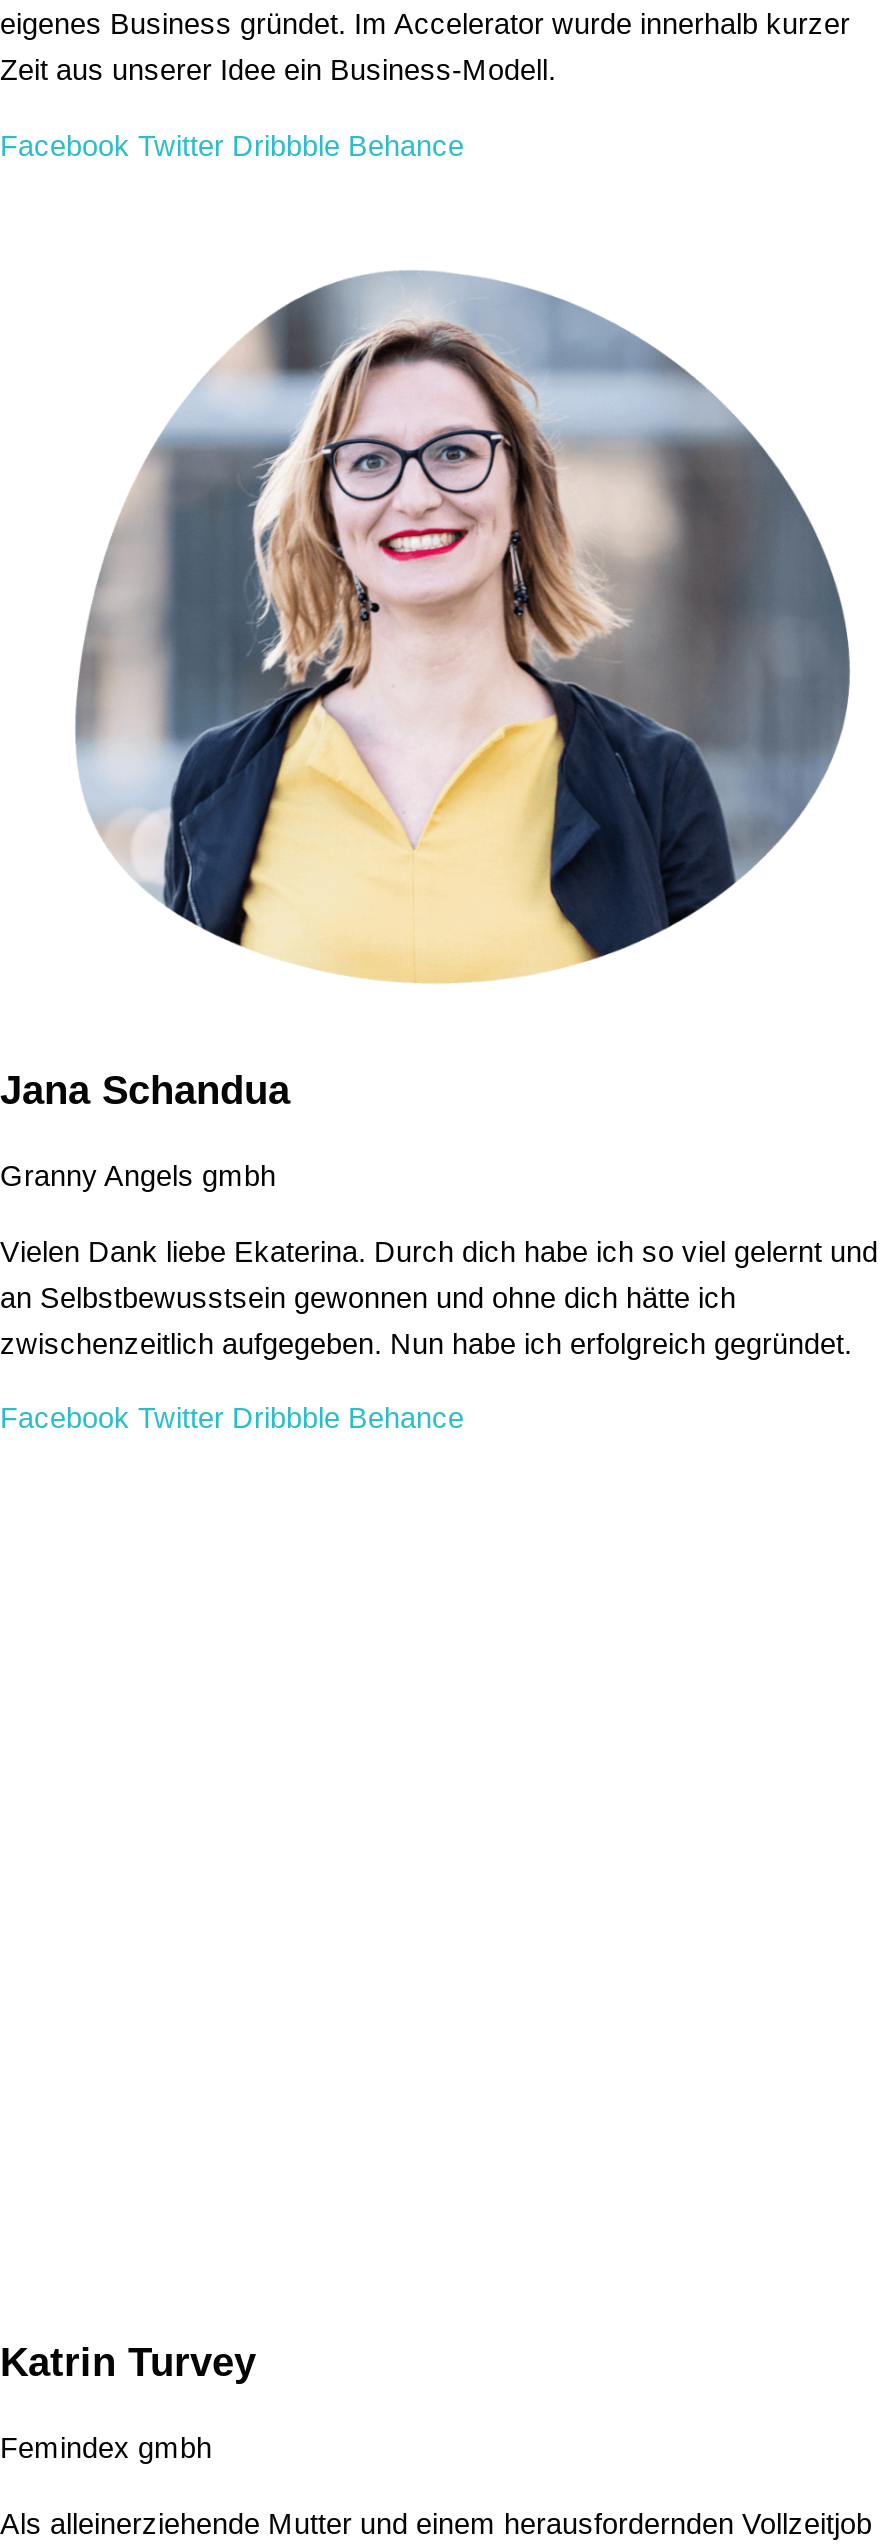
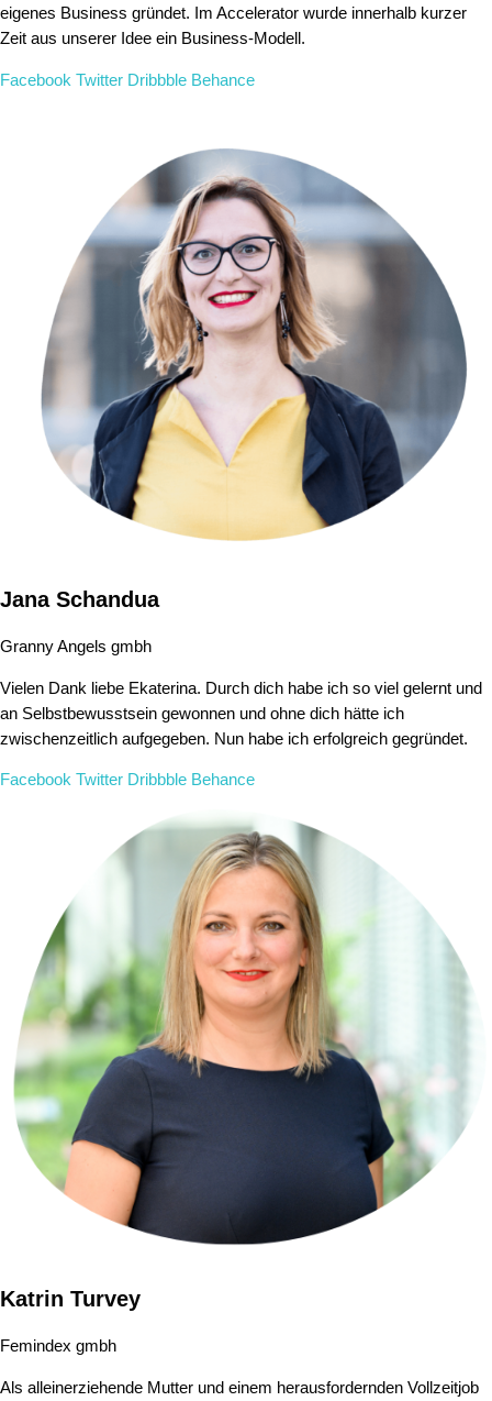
+ [image]
